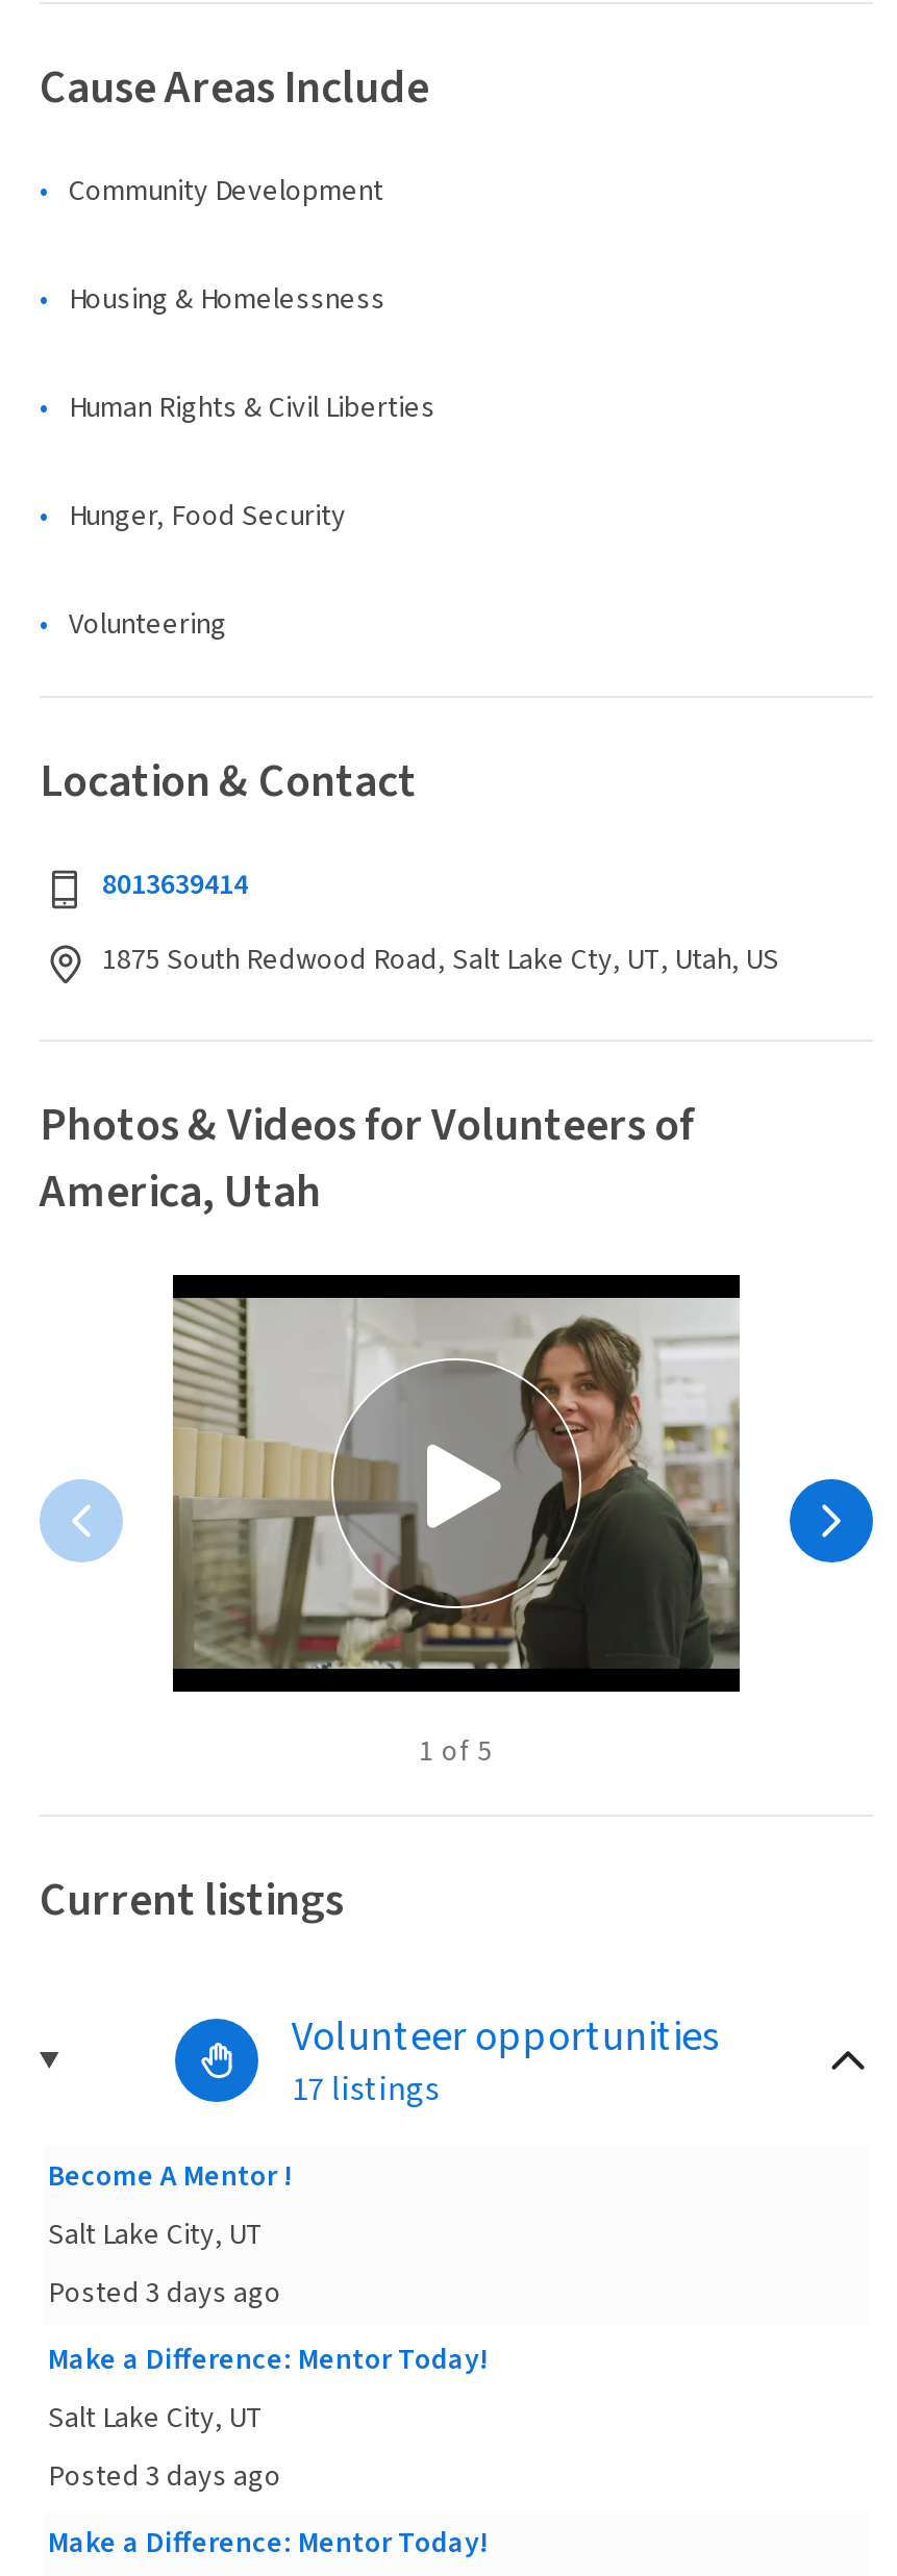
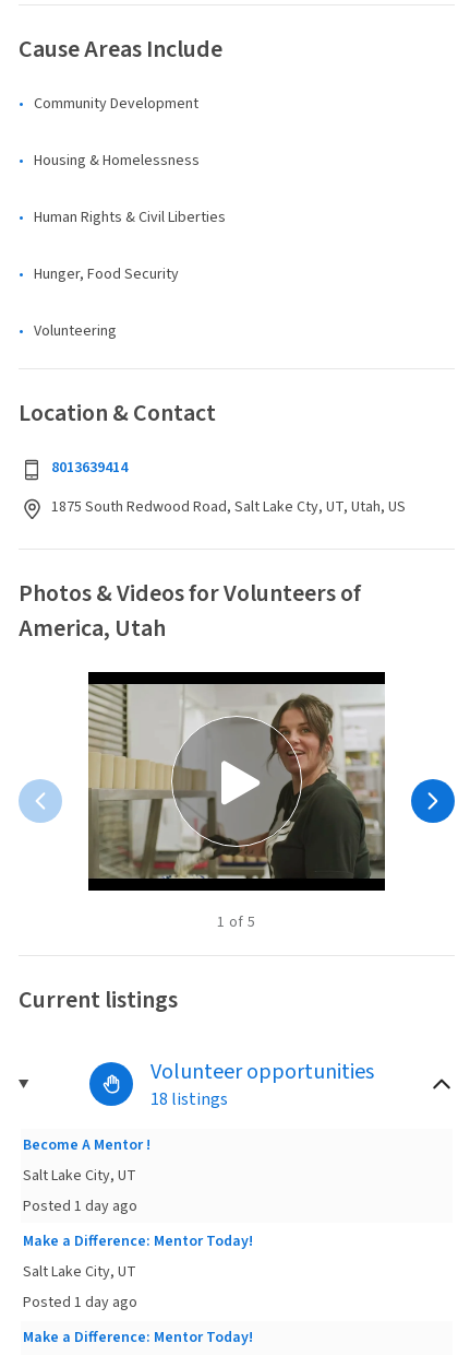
- 17 listings
+ 18 listings

- Posted 3 days ago
+ Posted 1 day ago

- Posted 3 days ago
+ Posted 1 day ago
